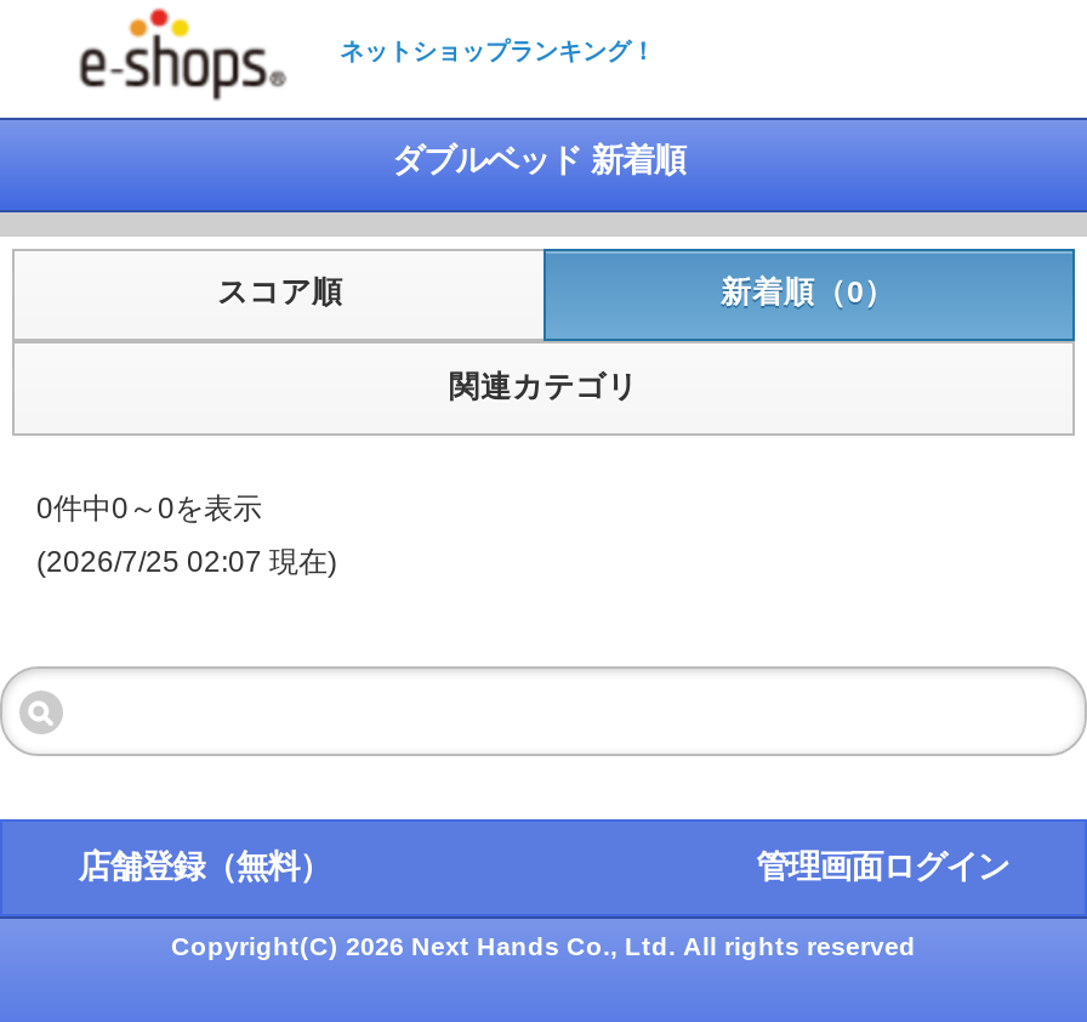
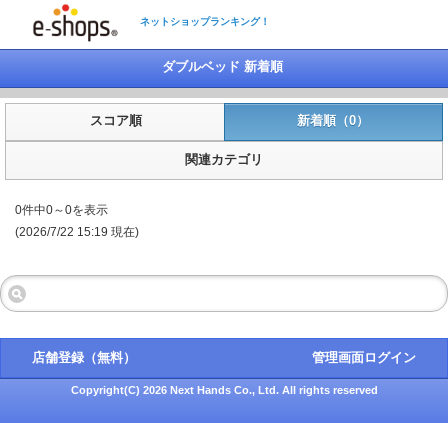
- (2026/7/25 02:07 現在)
+ (2026/7/22 15:19 現在)
